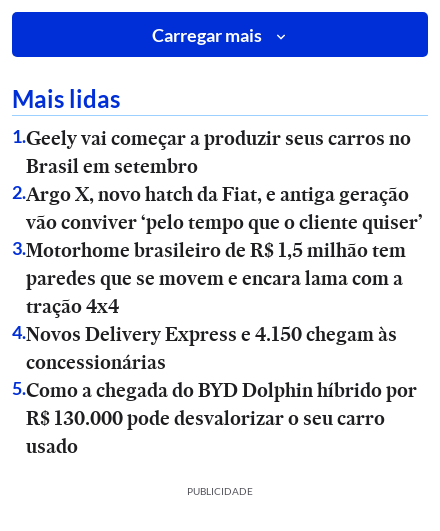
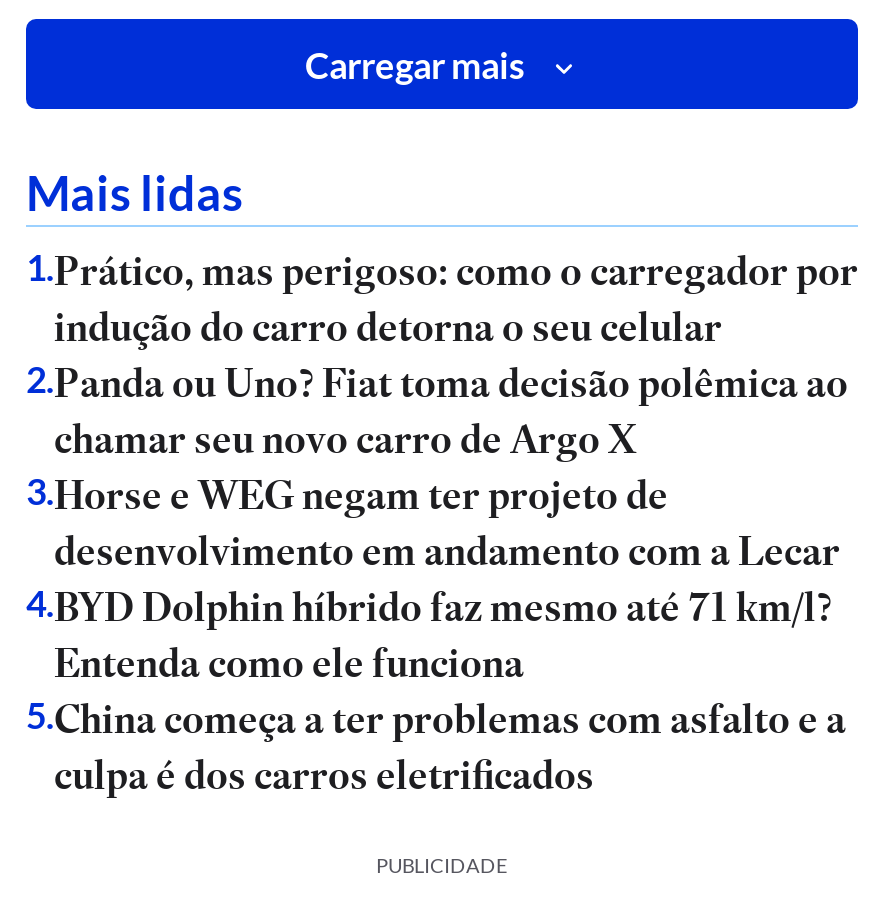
- 1.Geely vai começar a produzir seus carros no
- Brasil em setembro
- 2.Argo X, novo hatch da Fiat, e antiga geração
- vão conviver ‘pelo tempo que o cliente quiser’
- 3.Motorhome brasileiro de R$ 1,5 milhão tem
- paredes que se movem e encara lama com a
- tração 4x4
- 4.Novos Delivery Express e 4.150 chegam às
- concessionárias
- 5.Como a chegada do BYD Dolphin híbrido por
- R$ 130.000 pode desvalorizar o seu carro
- usado
+ 1.Prático, mas perigoso: como o carregador por
+ indução do carro detorna o seu celular
+ 2.Panda ou Uno? Fiat toma decisão polêmica ao
+ chamar seu novo carro de Argo X
+ 3.Horse e WEG negam ter projeto de
+ desenvolvimento em andamento com a Lecar
+ 4.BYD Dolphin híbrido faz mesmo até 71 km/l?
+ Entenda como ele funciona
+ 5.China começa a ter problemas com asfalto e a
+ culpa é dos carros eletrificados
